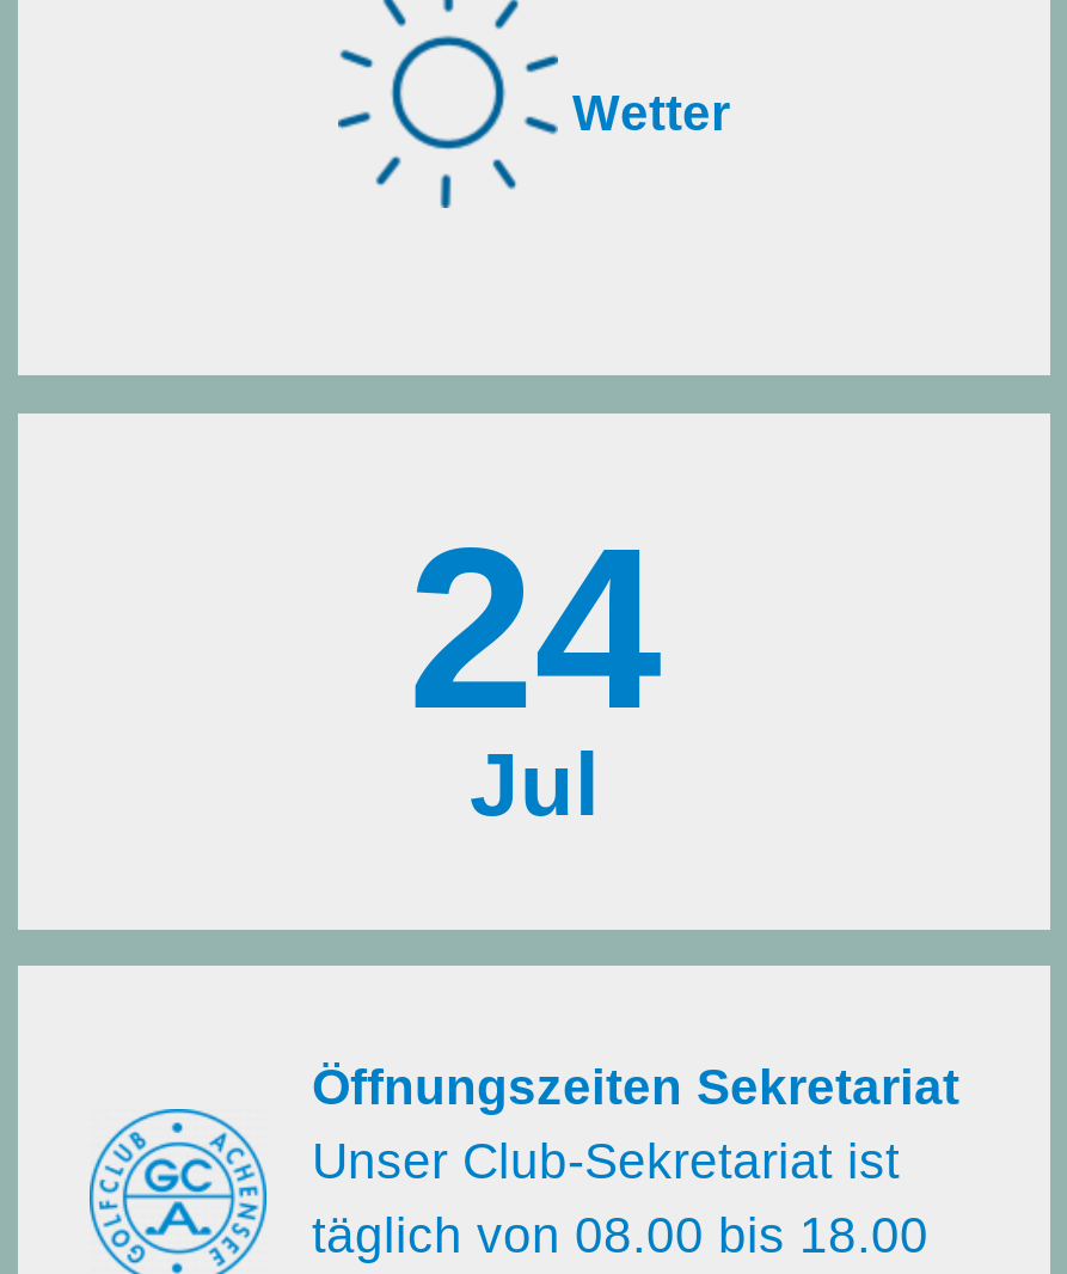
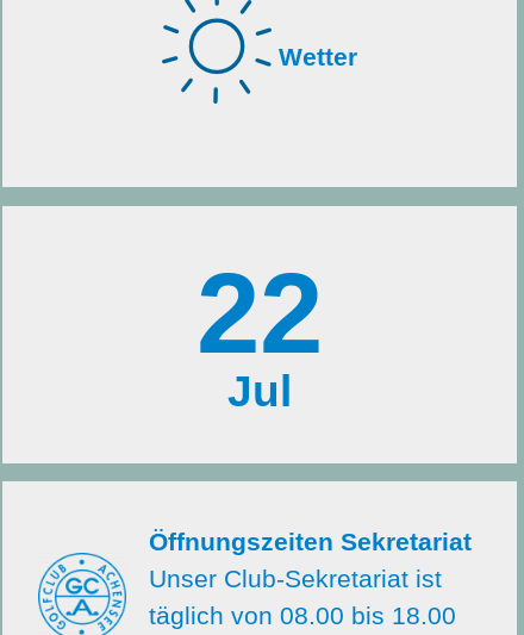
- 24
+ 22
